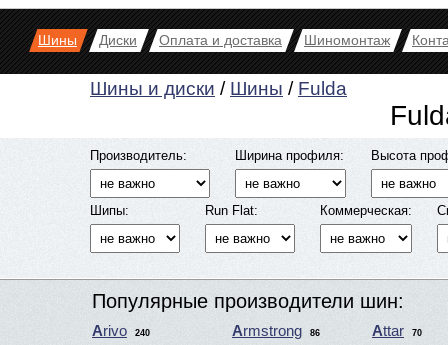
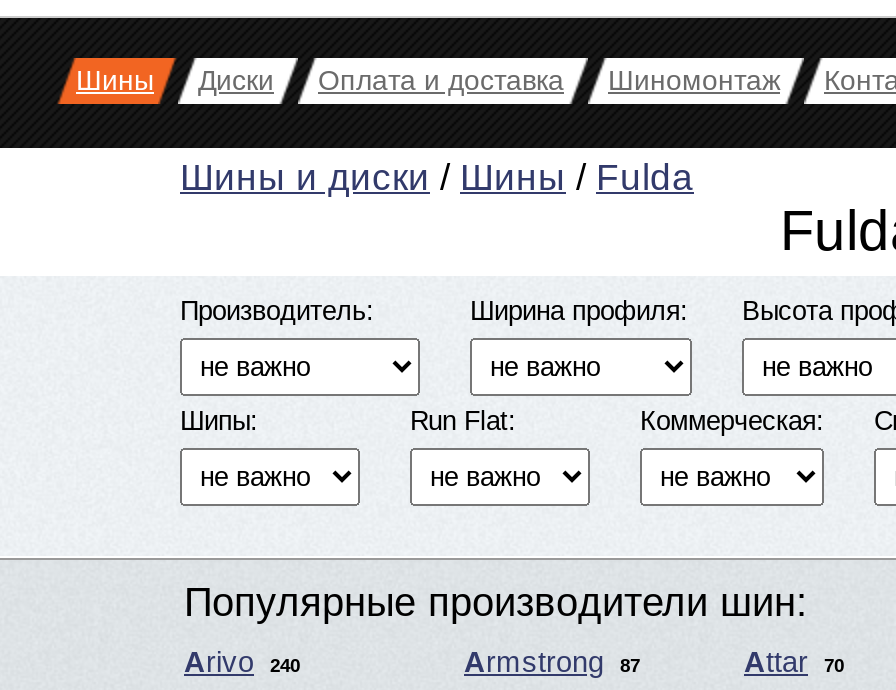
- Armstrong 86
+ Armstrong 87
